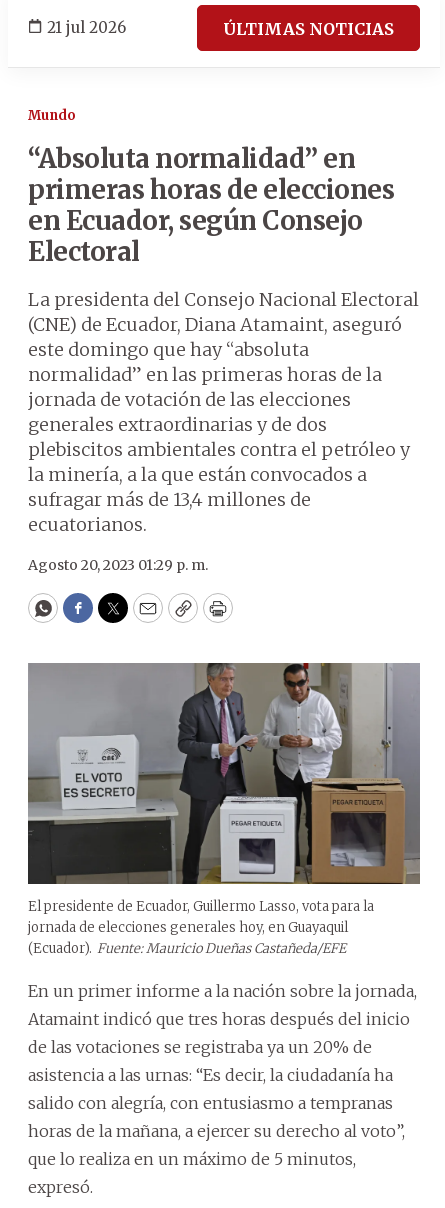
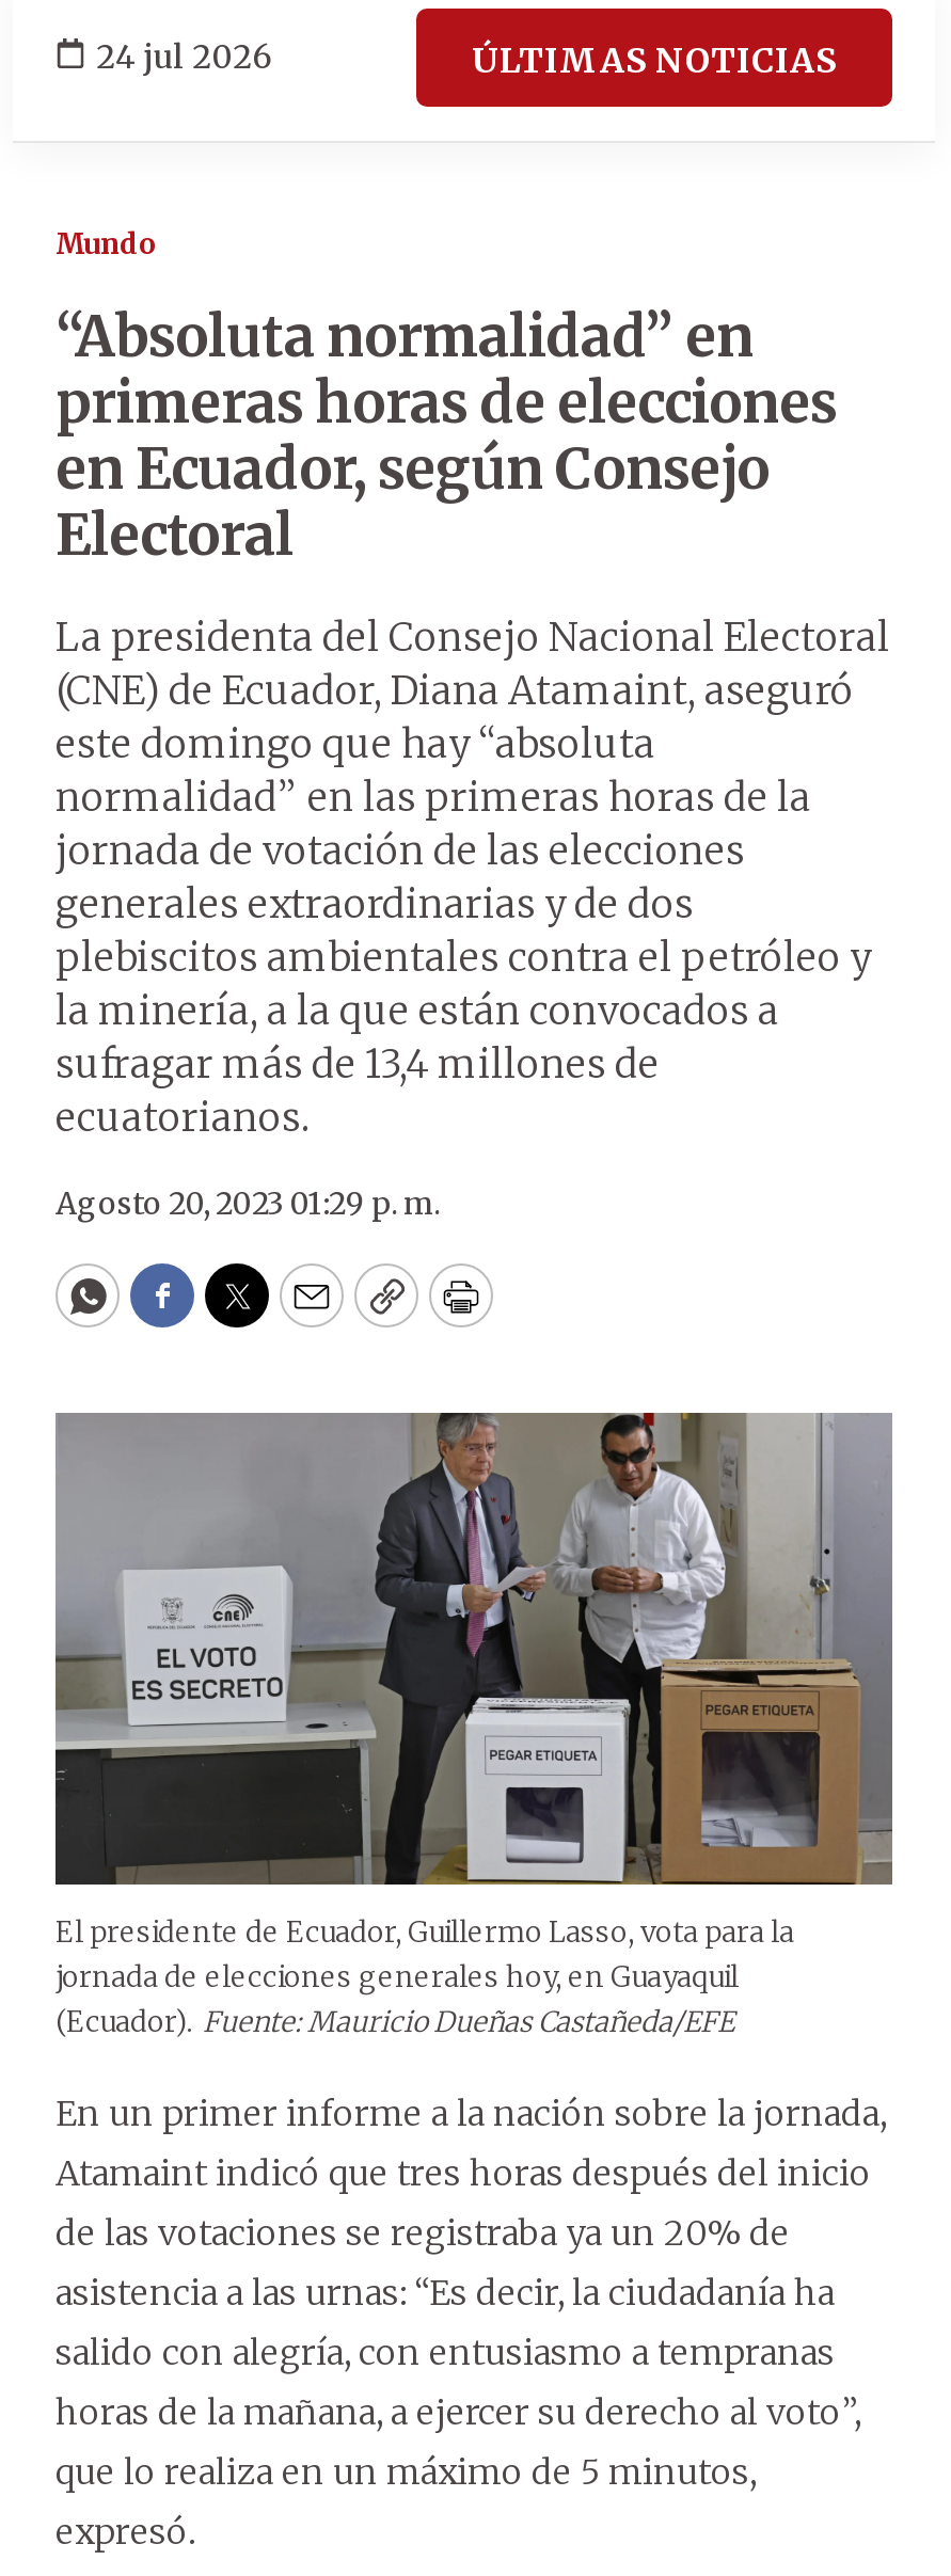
- 21 jul 2026
+ 24 jul 2026
